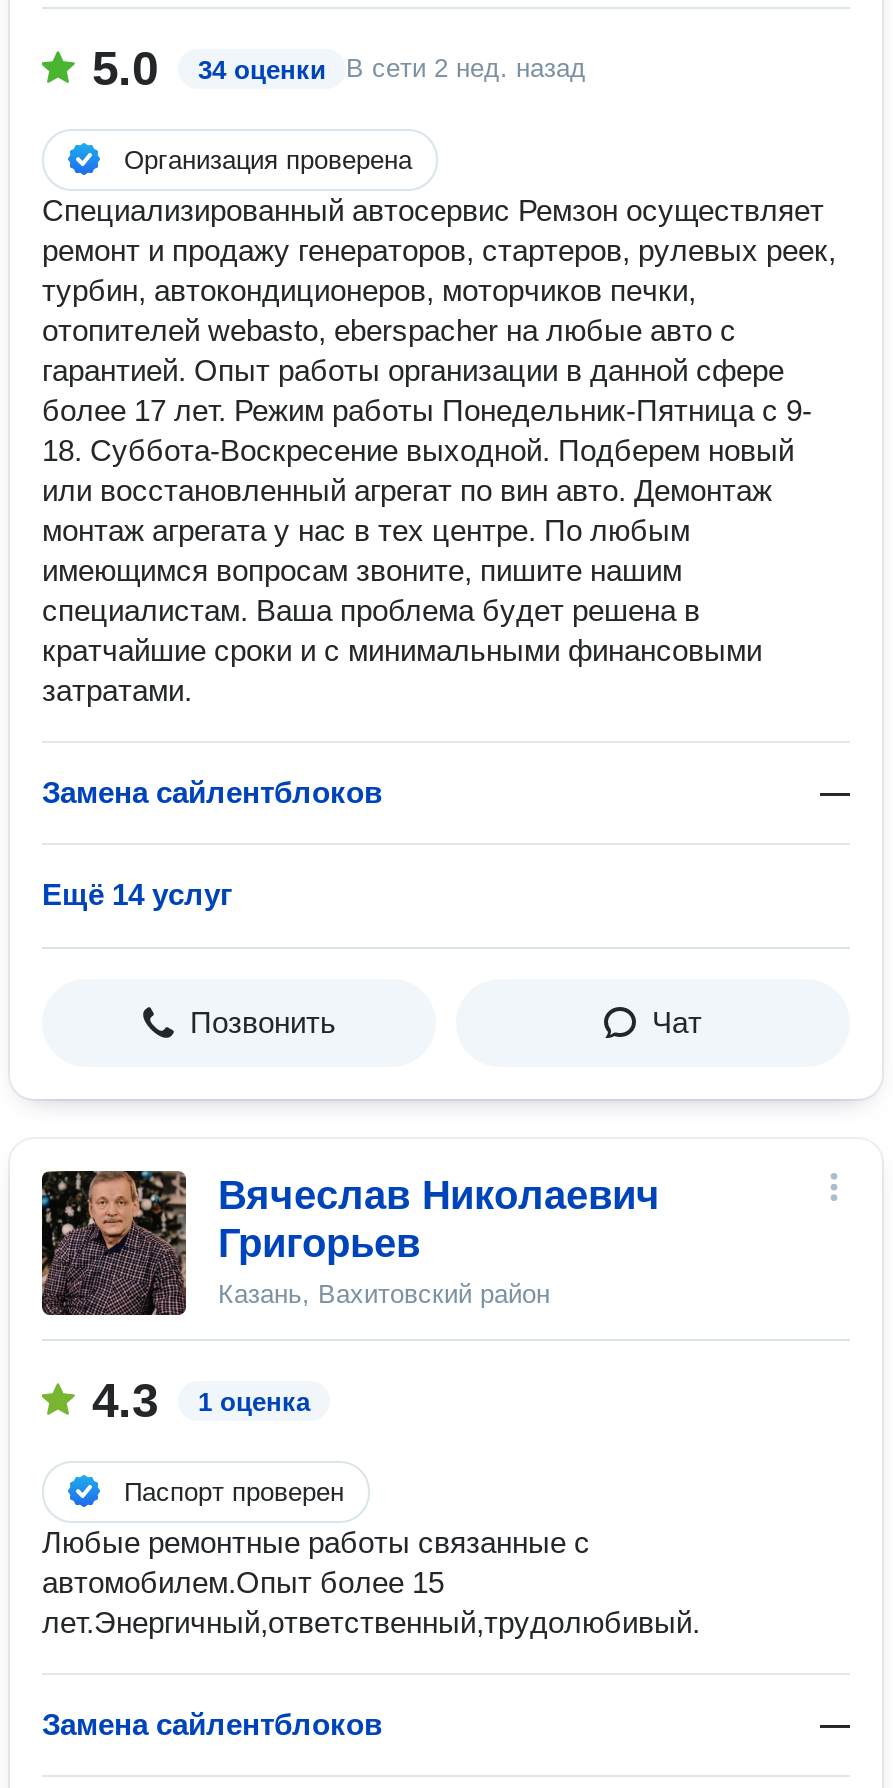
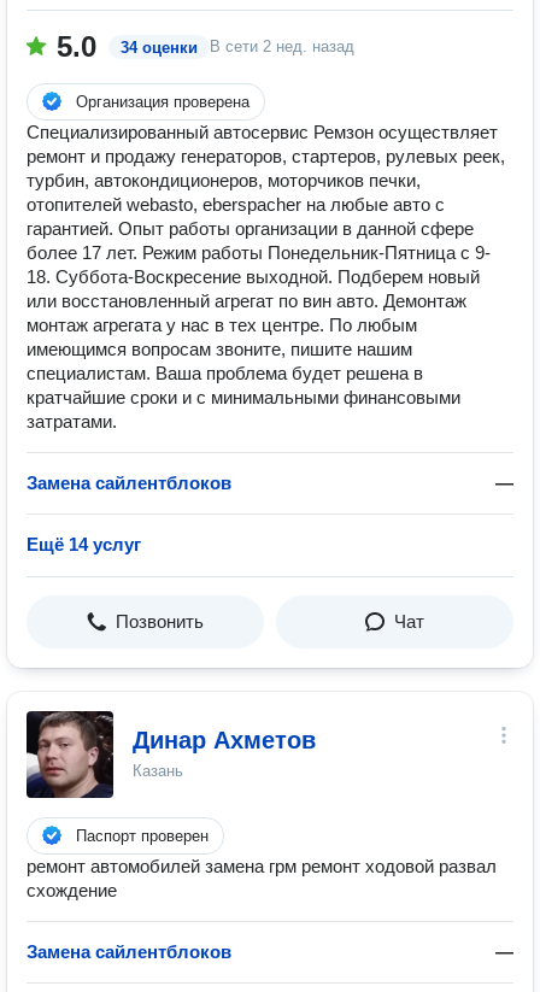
- [image]
- Вячеслав Николаевич
- Григорьев
- Казань, Вахитовский район
- 4.3
- 1 оценка
+ [image]
+ Динар Ахметов
+ Казань

- Любые ремонтные работы связанные с
- автомобилем.Опыт более 15
- лет.Энергичный,ответственный,трудолюбивый.
+ ремонт автомобилей замена грм ремонт ходовой развал
+ схождение
